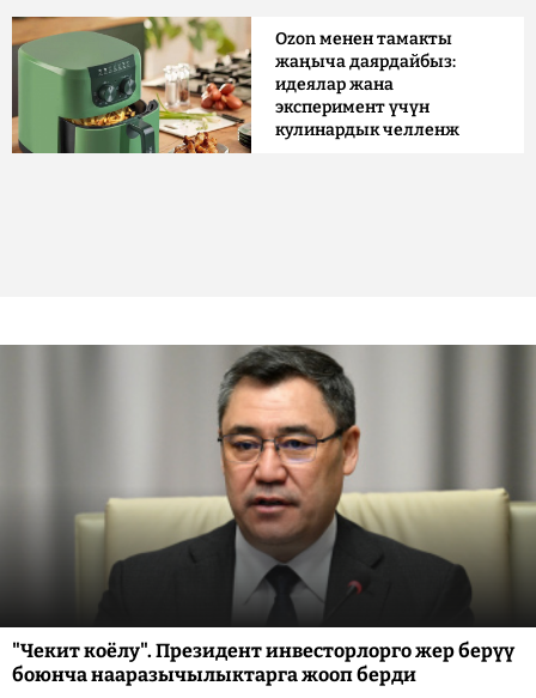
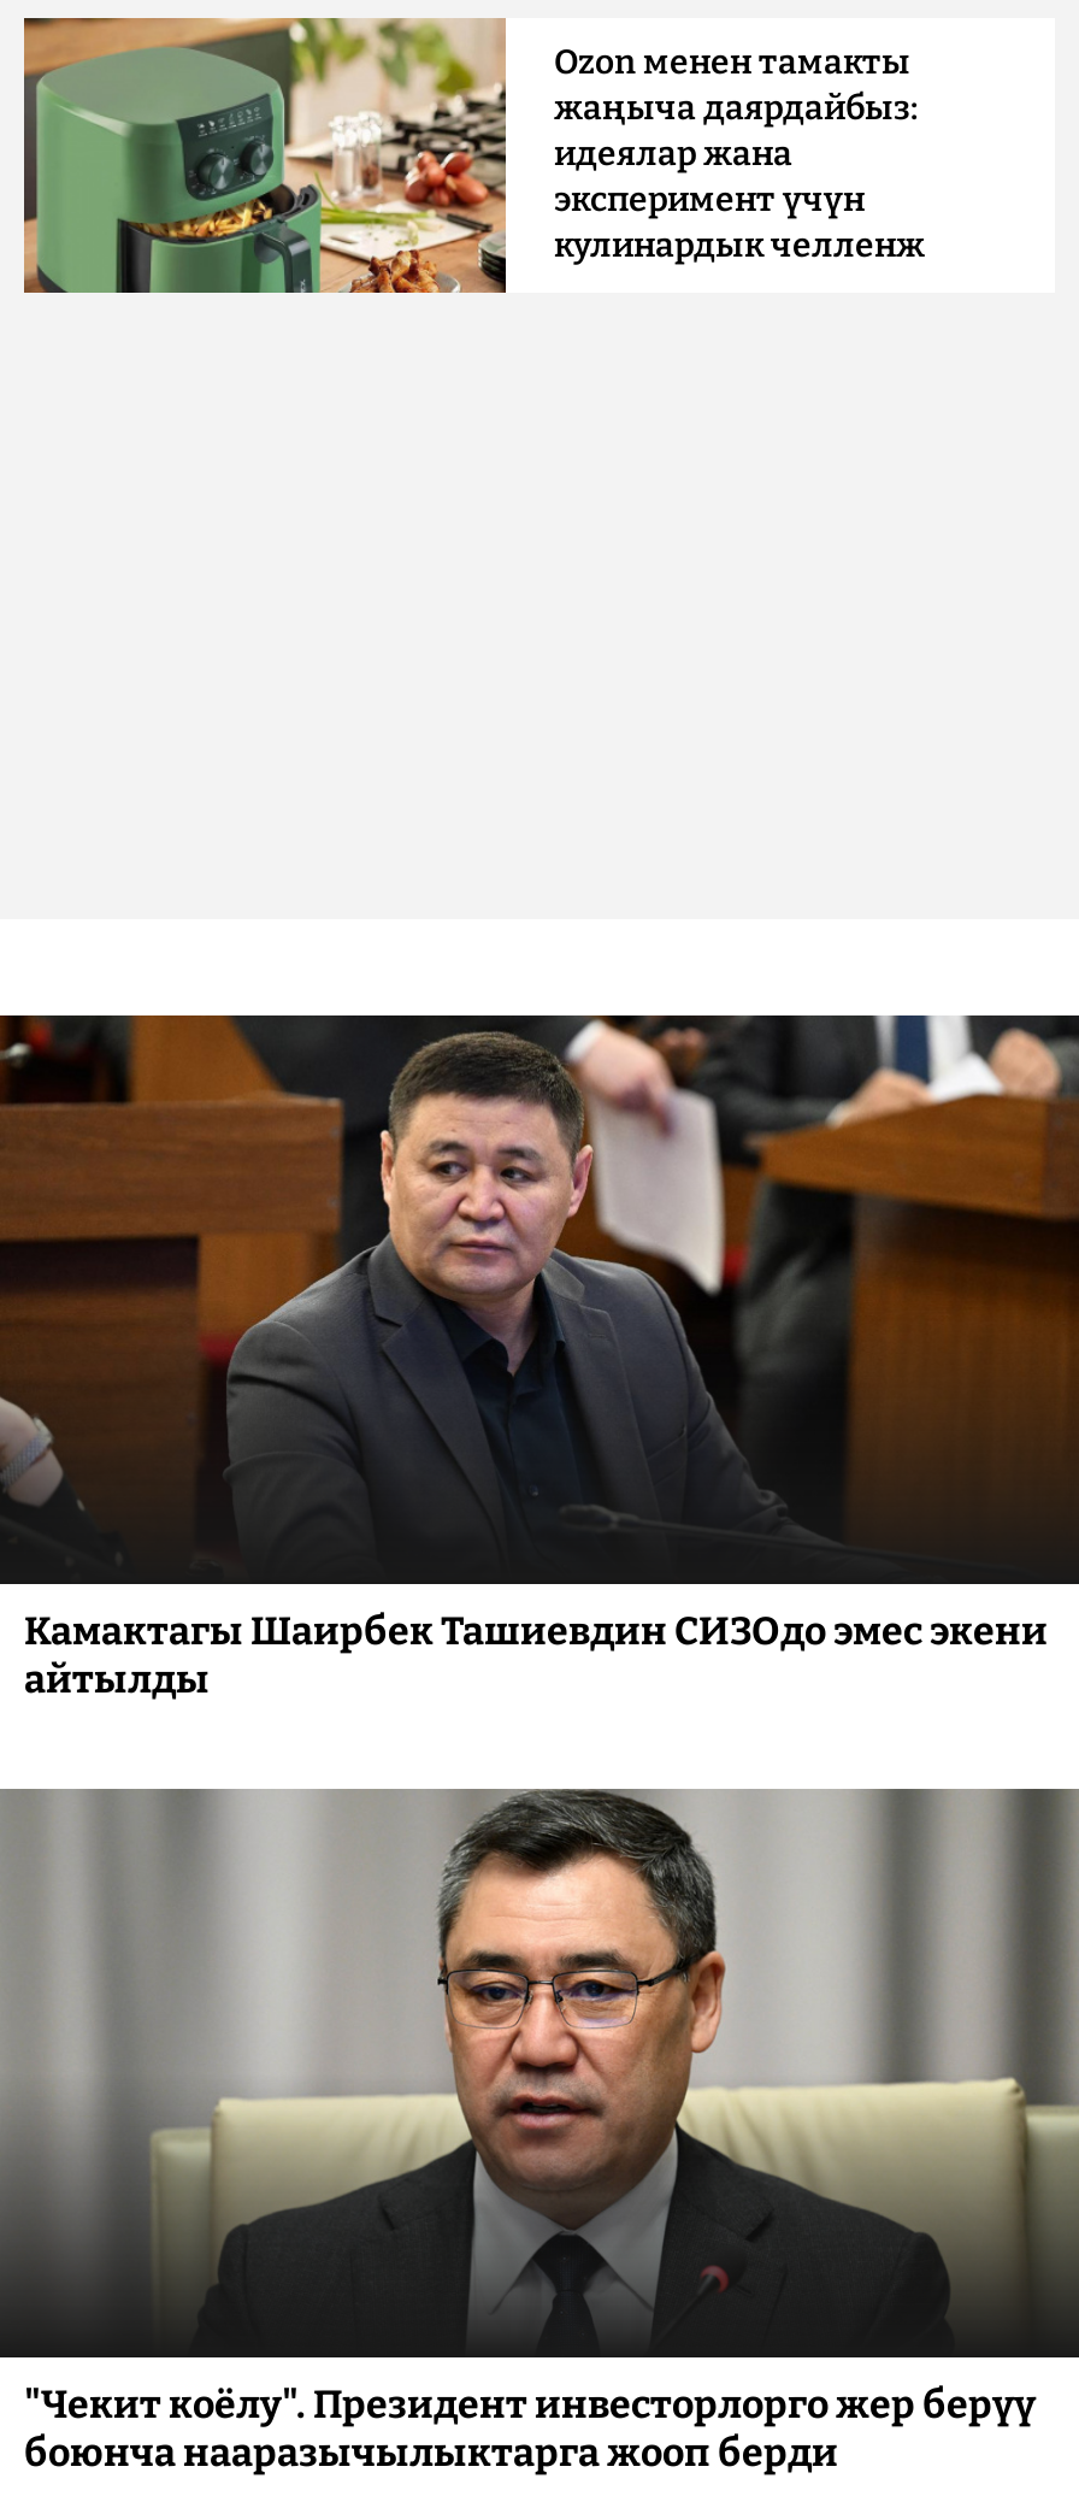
+ [image]
+ Камактагы Шаирбек Ташиевдин СИЗОдо эмес экени
+ айтылды
